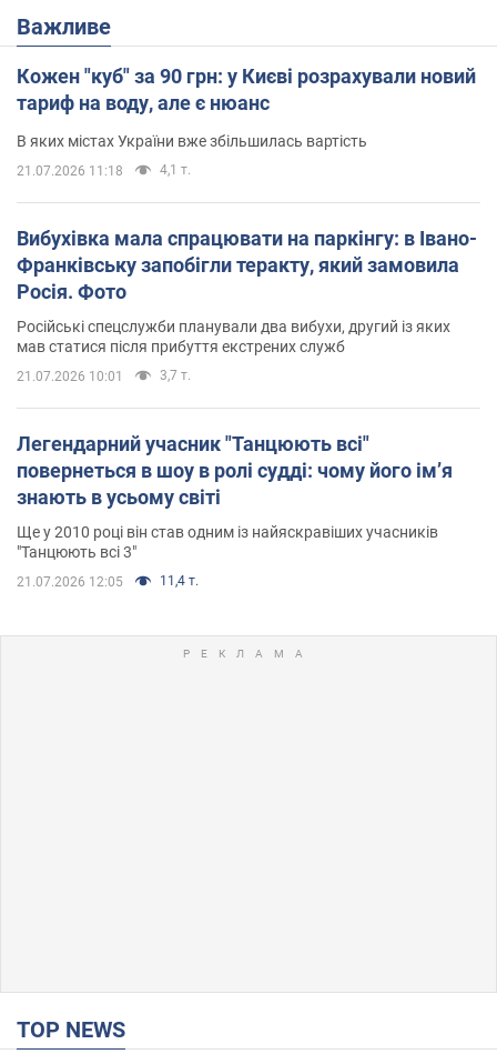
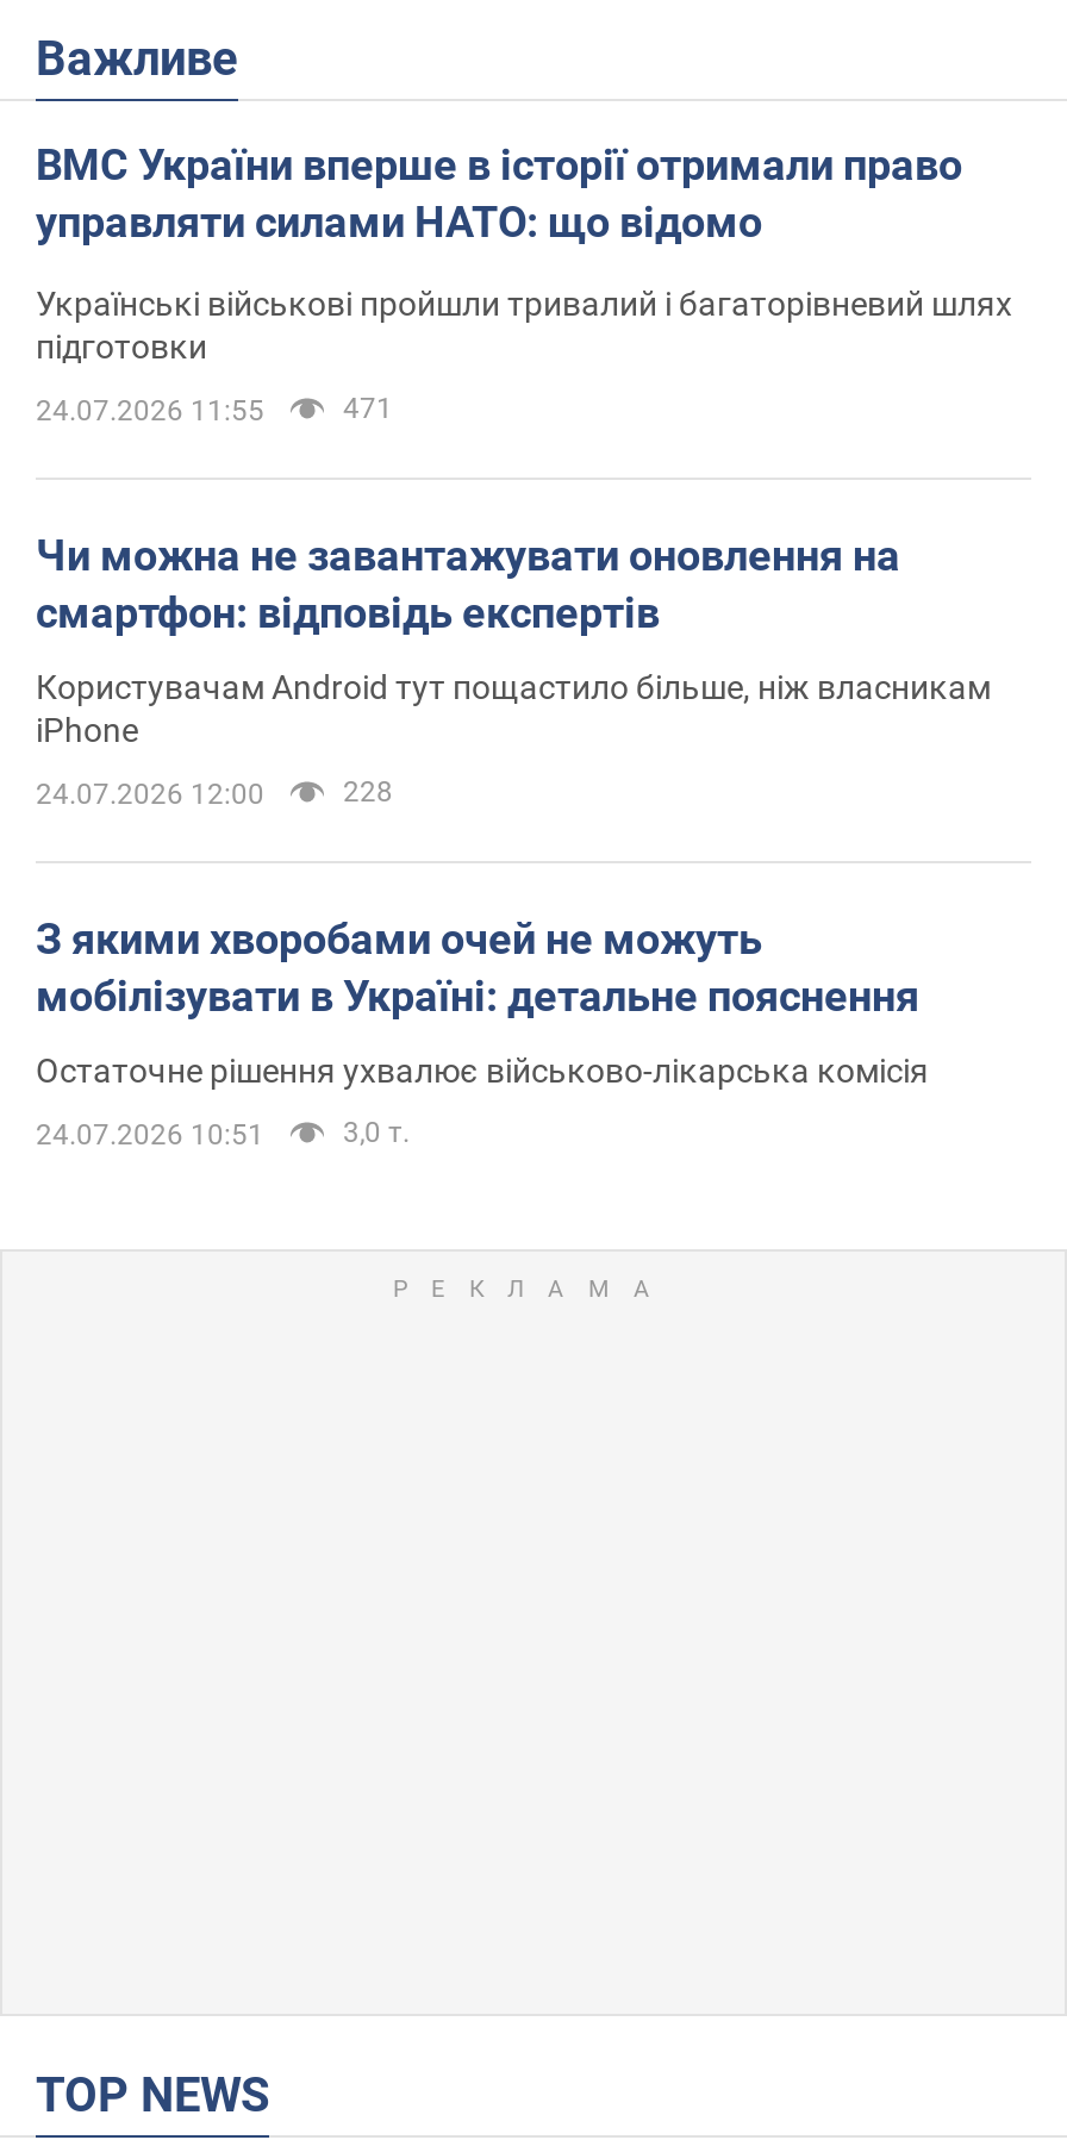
- Кожен "куб" за 90 грн: у Києві розрахували новий
- тариф на воду, але є нюанс
+ ВМС України вперше в історії отримали право
+ управляти силами НАТО: що відомо

- В яких містах України вже збільшилась вартість
+ Українські військові пройшли тривалий і багаторівневий шлях
+ підготовки

- 21.07.2026 11:18
- 4,1 т.
+ 24.07.2026 11:55
+ 471

- Вибухівка мала спрацювати на паркінгу: в Івано-
- Франківську запобігли теракту, який замовила
- Росія. Фото
+ Чи можна не завантажувати оновлення на
+ смартфон: відповідь експертів

- Російські спецслужби планували два вибухи, другий із яких
- мав статися після прибуття екстрених служб
+ Користувачам Android тут пощастило більше, ніж власникам
+ iPhone

- 21.07.2026 10:01
- 3,7 т.
+ 24.07.2026 12:00
+ 228

- Легендарний учасник "Танцюють всі"
- повернеться в шоу в ролі судді: чому його імʼя
- знають в усьому світі
+ З якими хворобами очей не можуть
+ мобілізувати в Україні: детальне пояснення

- Ще у 2010 році він став одним із найяскравіших учасників
- "Танцюють всі 3"
+ Остаточне рішення ухвалює військово-лікарська комісія

- 21.07.2026 12:05
- 11,4 т.
+ 24.07.2026 10:51
+ 3,0 т.
